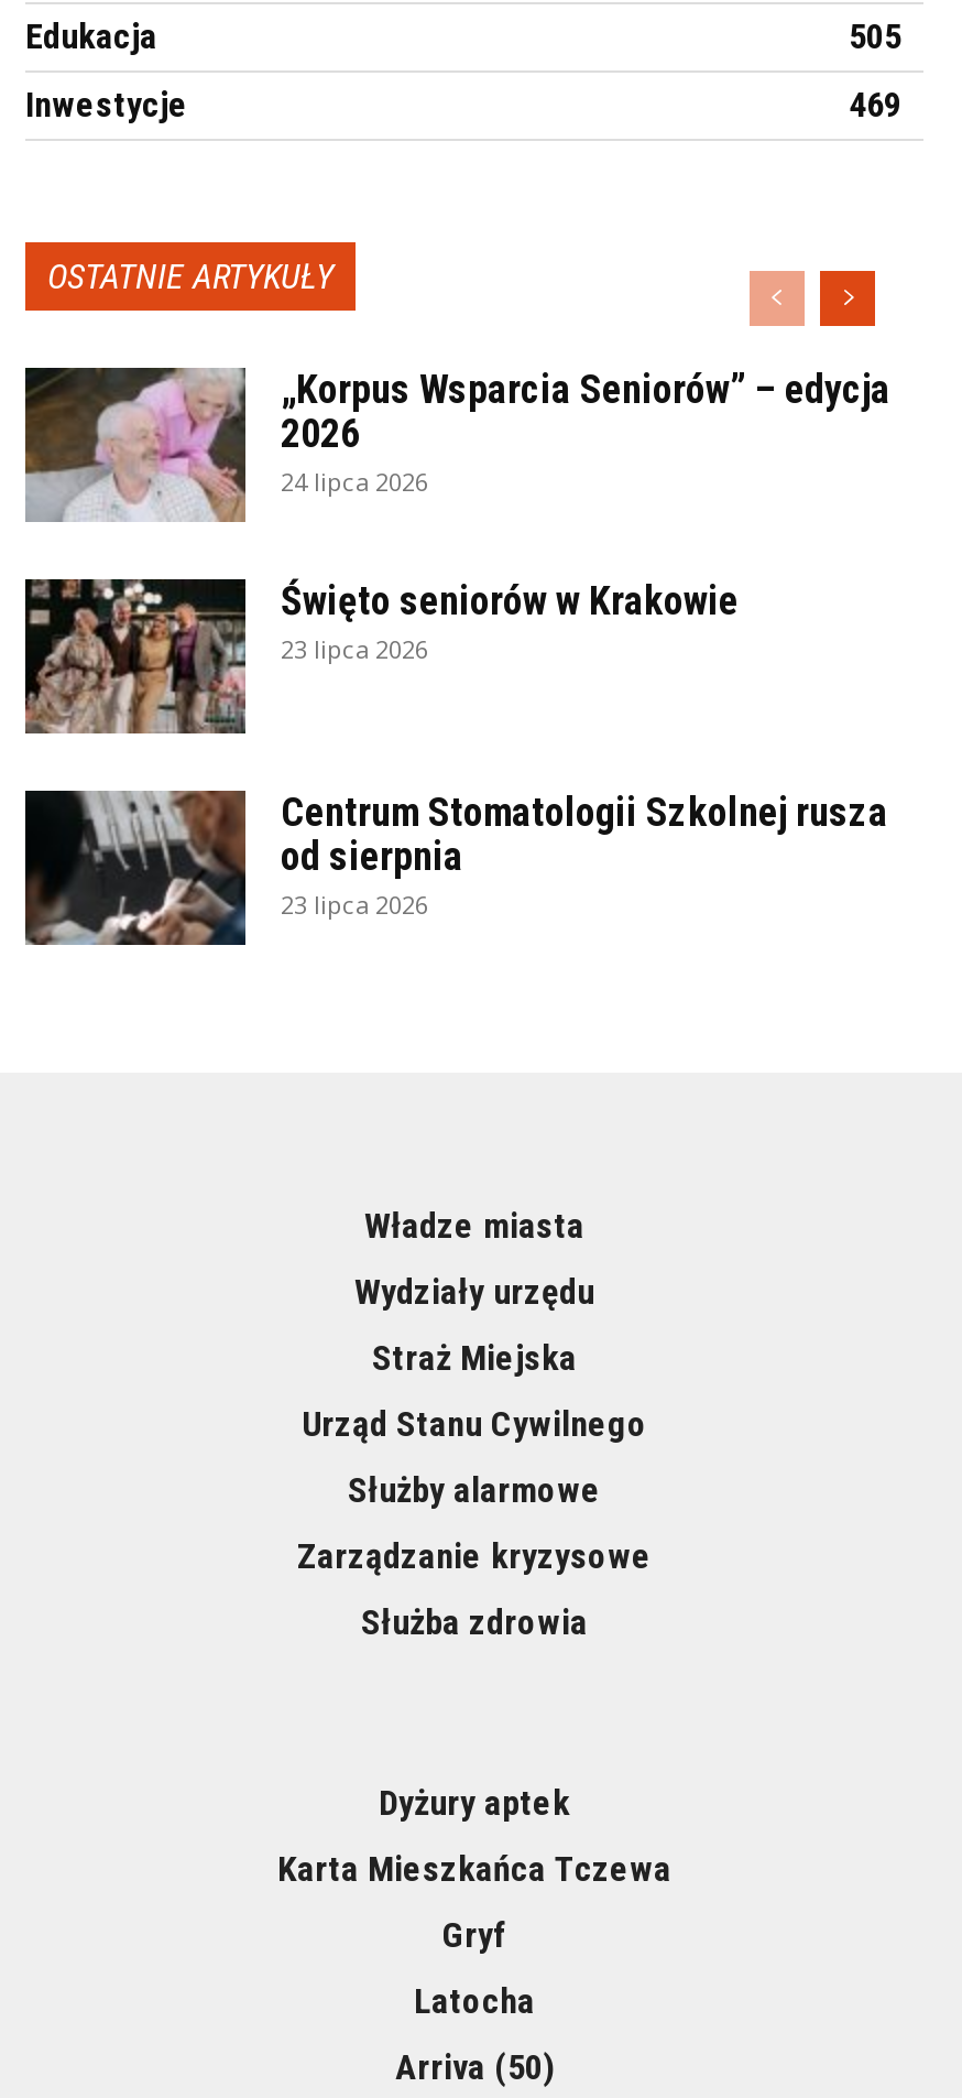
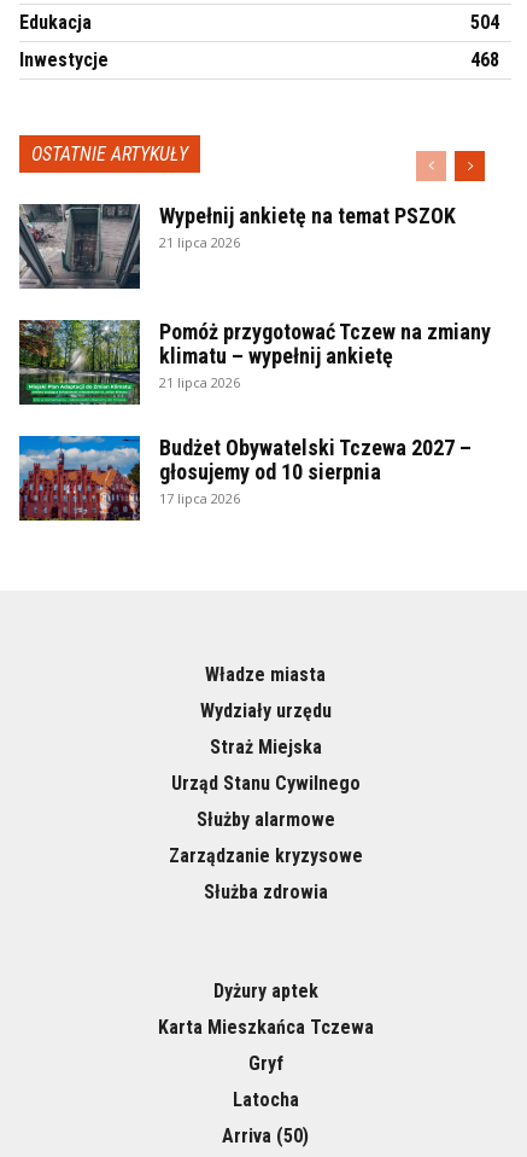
- 505
+ 504

- 469
+ 468

- [image]
- „Korpus Wsparcia Seniorów” – edycja
- 2026
- 24 lipca 2026
+ [image]
+ Wypełnij ankietę na temat PSZOK
+ 21 lipca 2026

- [image]
- Święto seniorów w Krakowie
- 23 lipca 2026
+ [image]
+ Pomóż przygotować Tczew na zmiany
+ klimatu – wypełnij ankietę
+ 21 lipca 2026

- [image]
- Centrum Stomatologii Szkolnej rusza
- od sierpnia
- 23 lipca 2026
+ [image]
+ Budżet Obywatelski Tczewa 2027 –
+ głosujemy od 10 sierpnia
+ 17 lipca 2026
